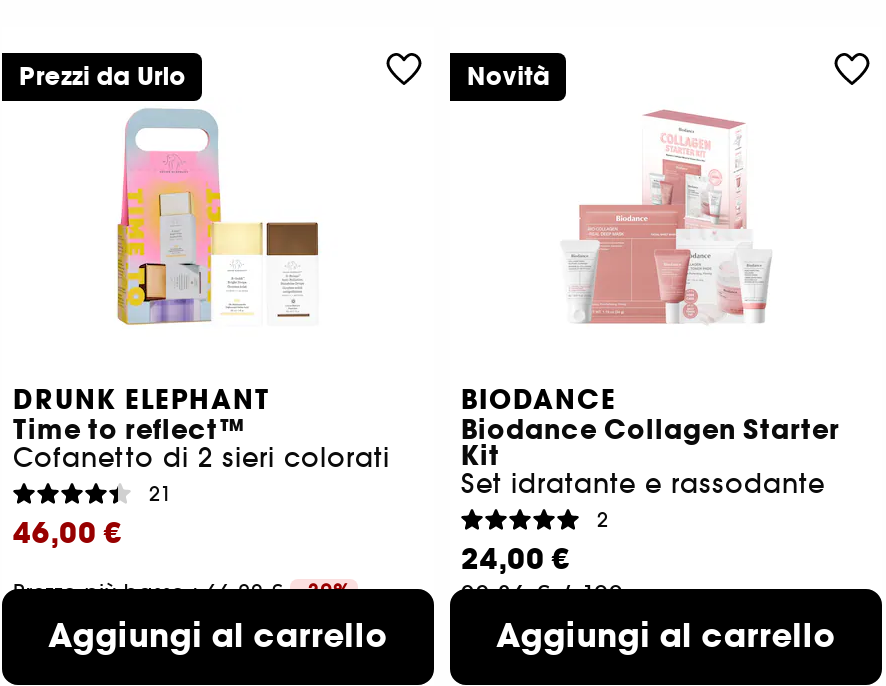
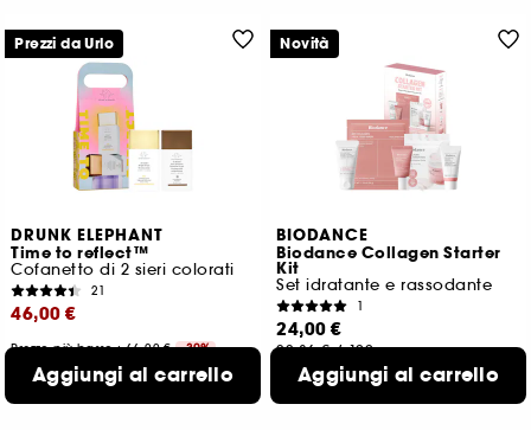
- 2
+ 1
